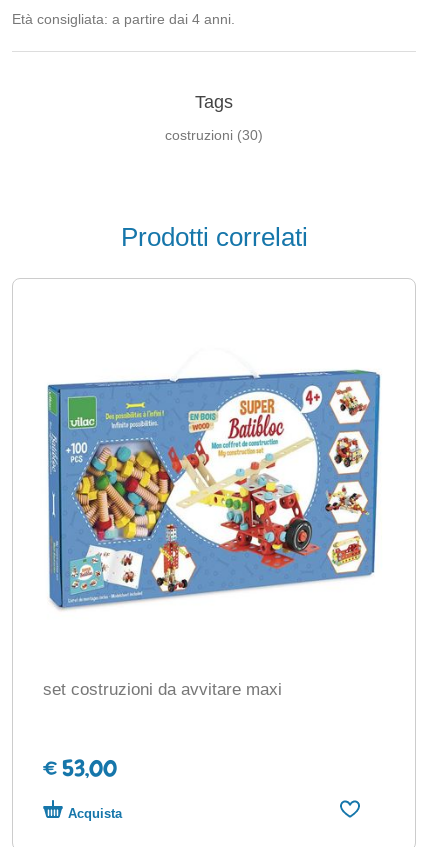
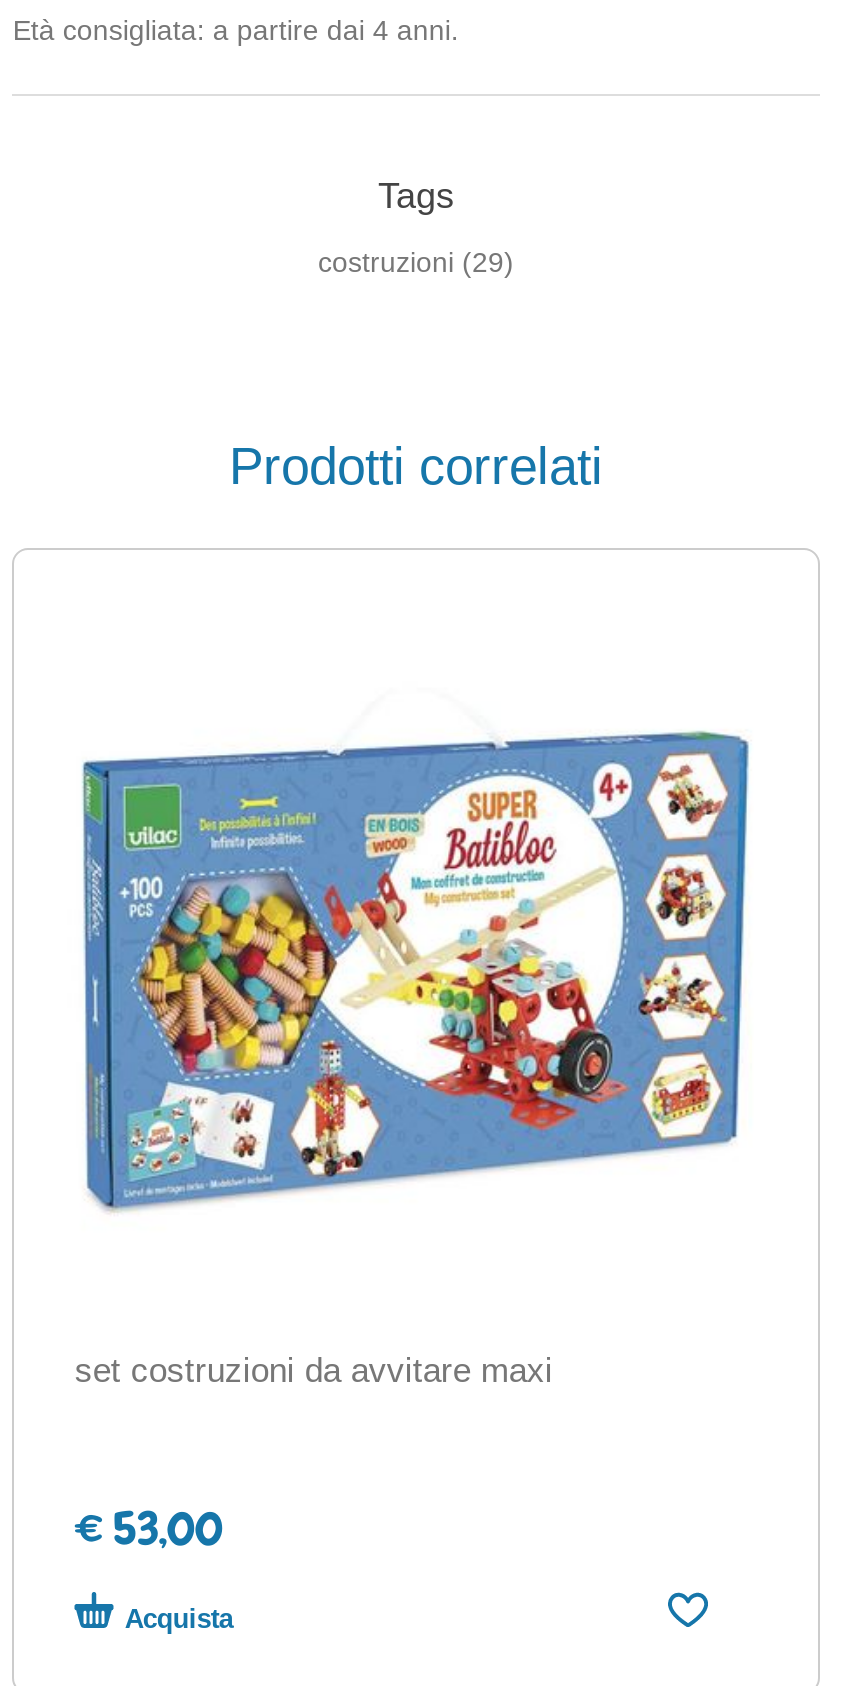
- costruzioni (30)
+ costruzioni (29)
